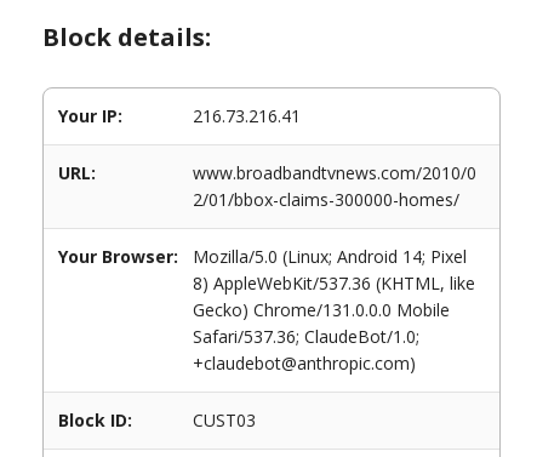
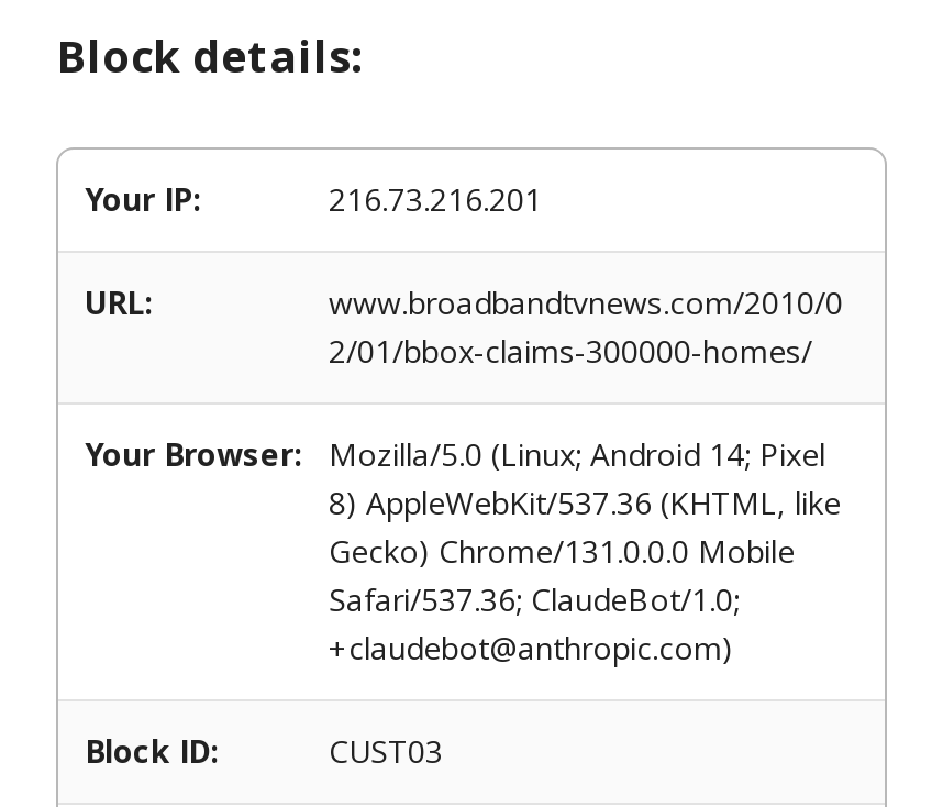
- 216.73.216.41
+ 216.73.216.201
